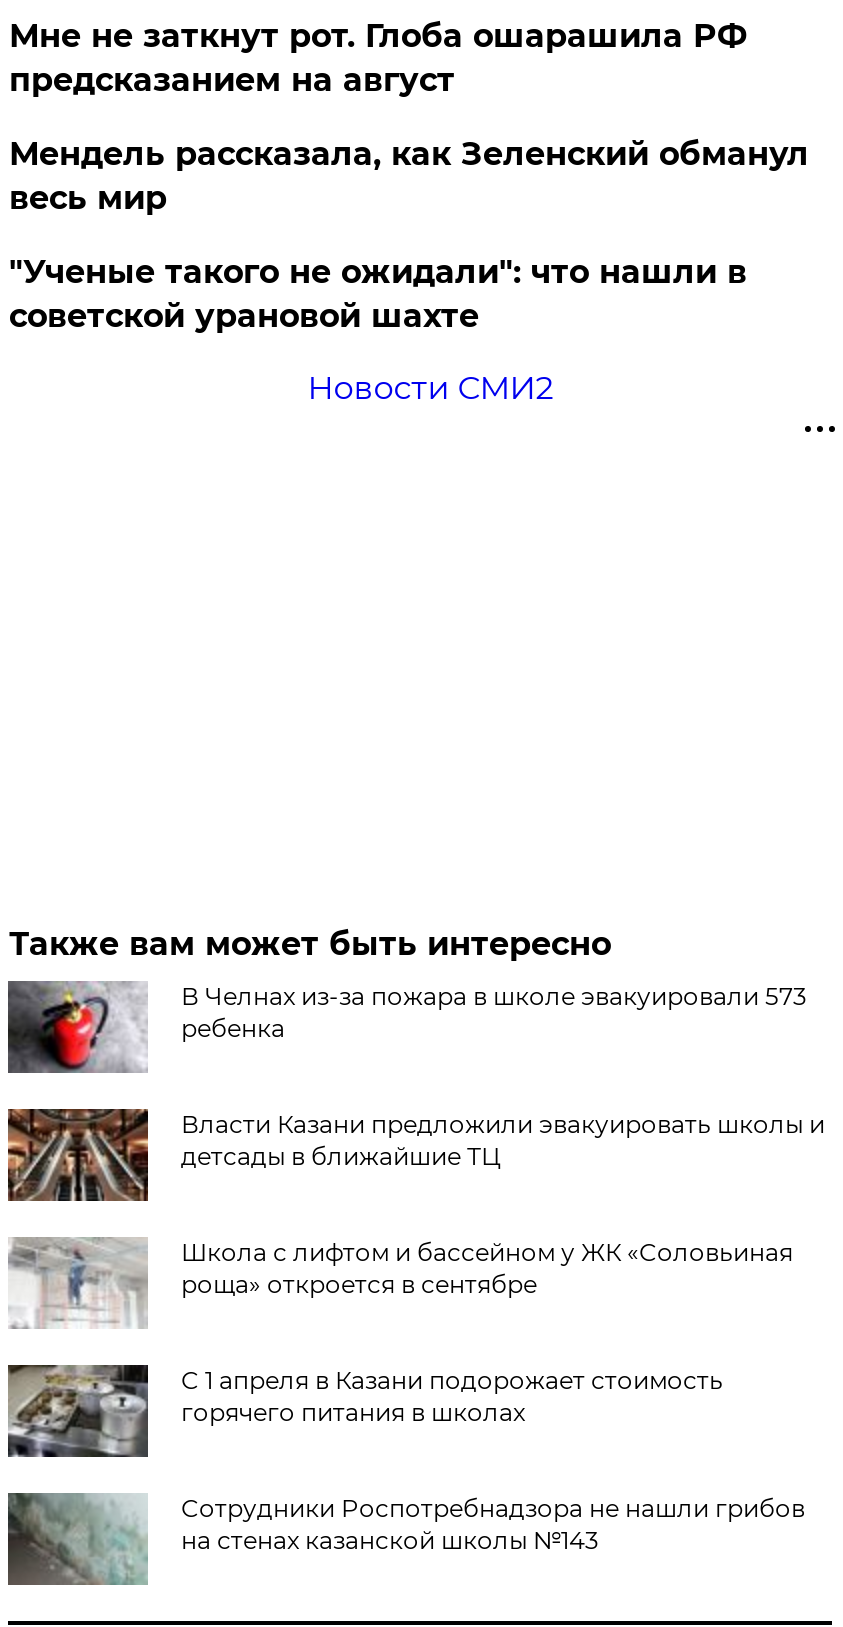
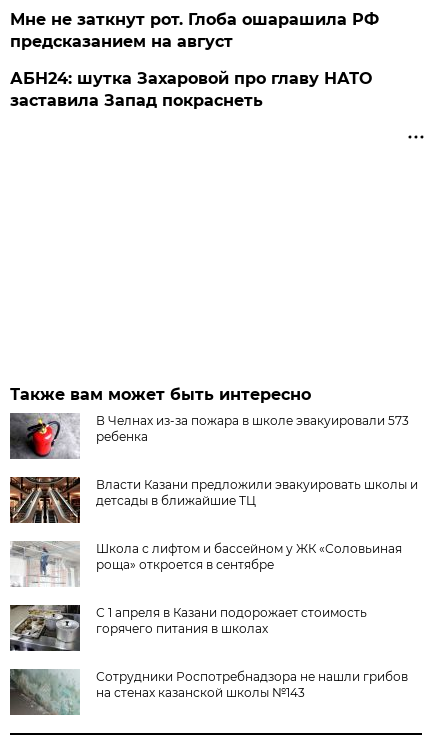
- Мендель рассказала, как Зеленский обманул
- весь мир
- "Ученые такого не ожидали": что нашли в
- советской урановой шахте
- Новости СМИ2
+ АБН24: шутка Захаровой про главу НАТО
+ заставила Запад покраснеть
